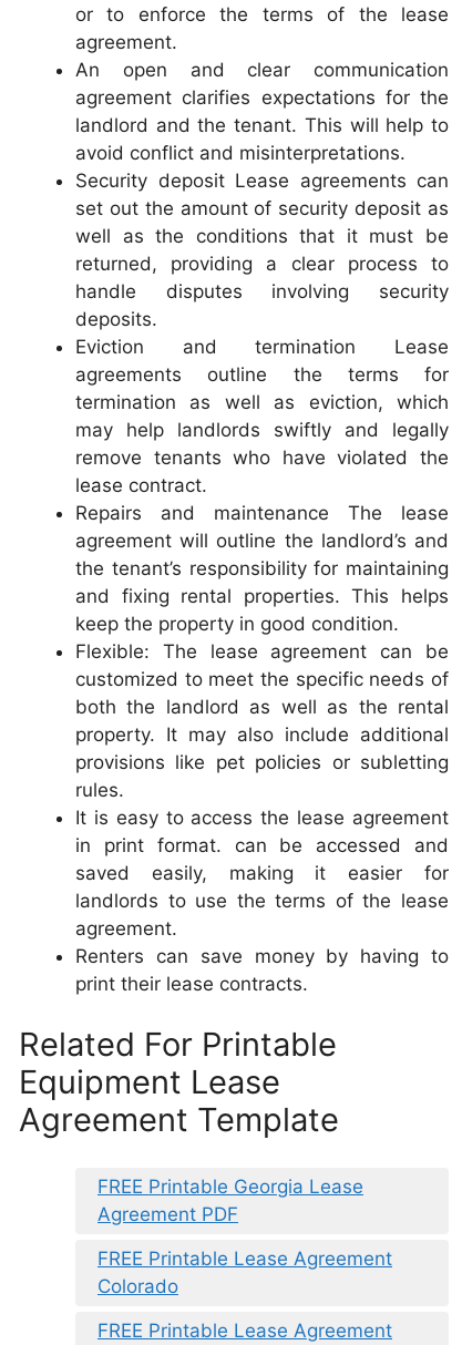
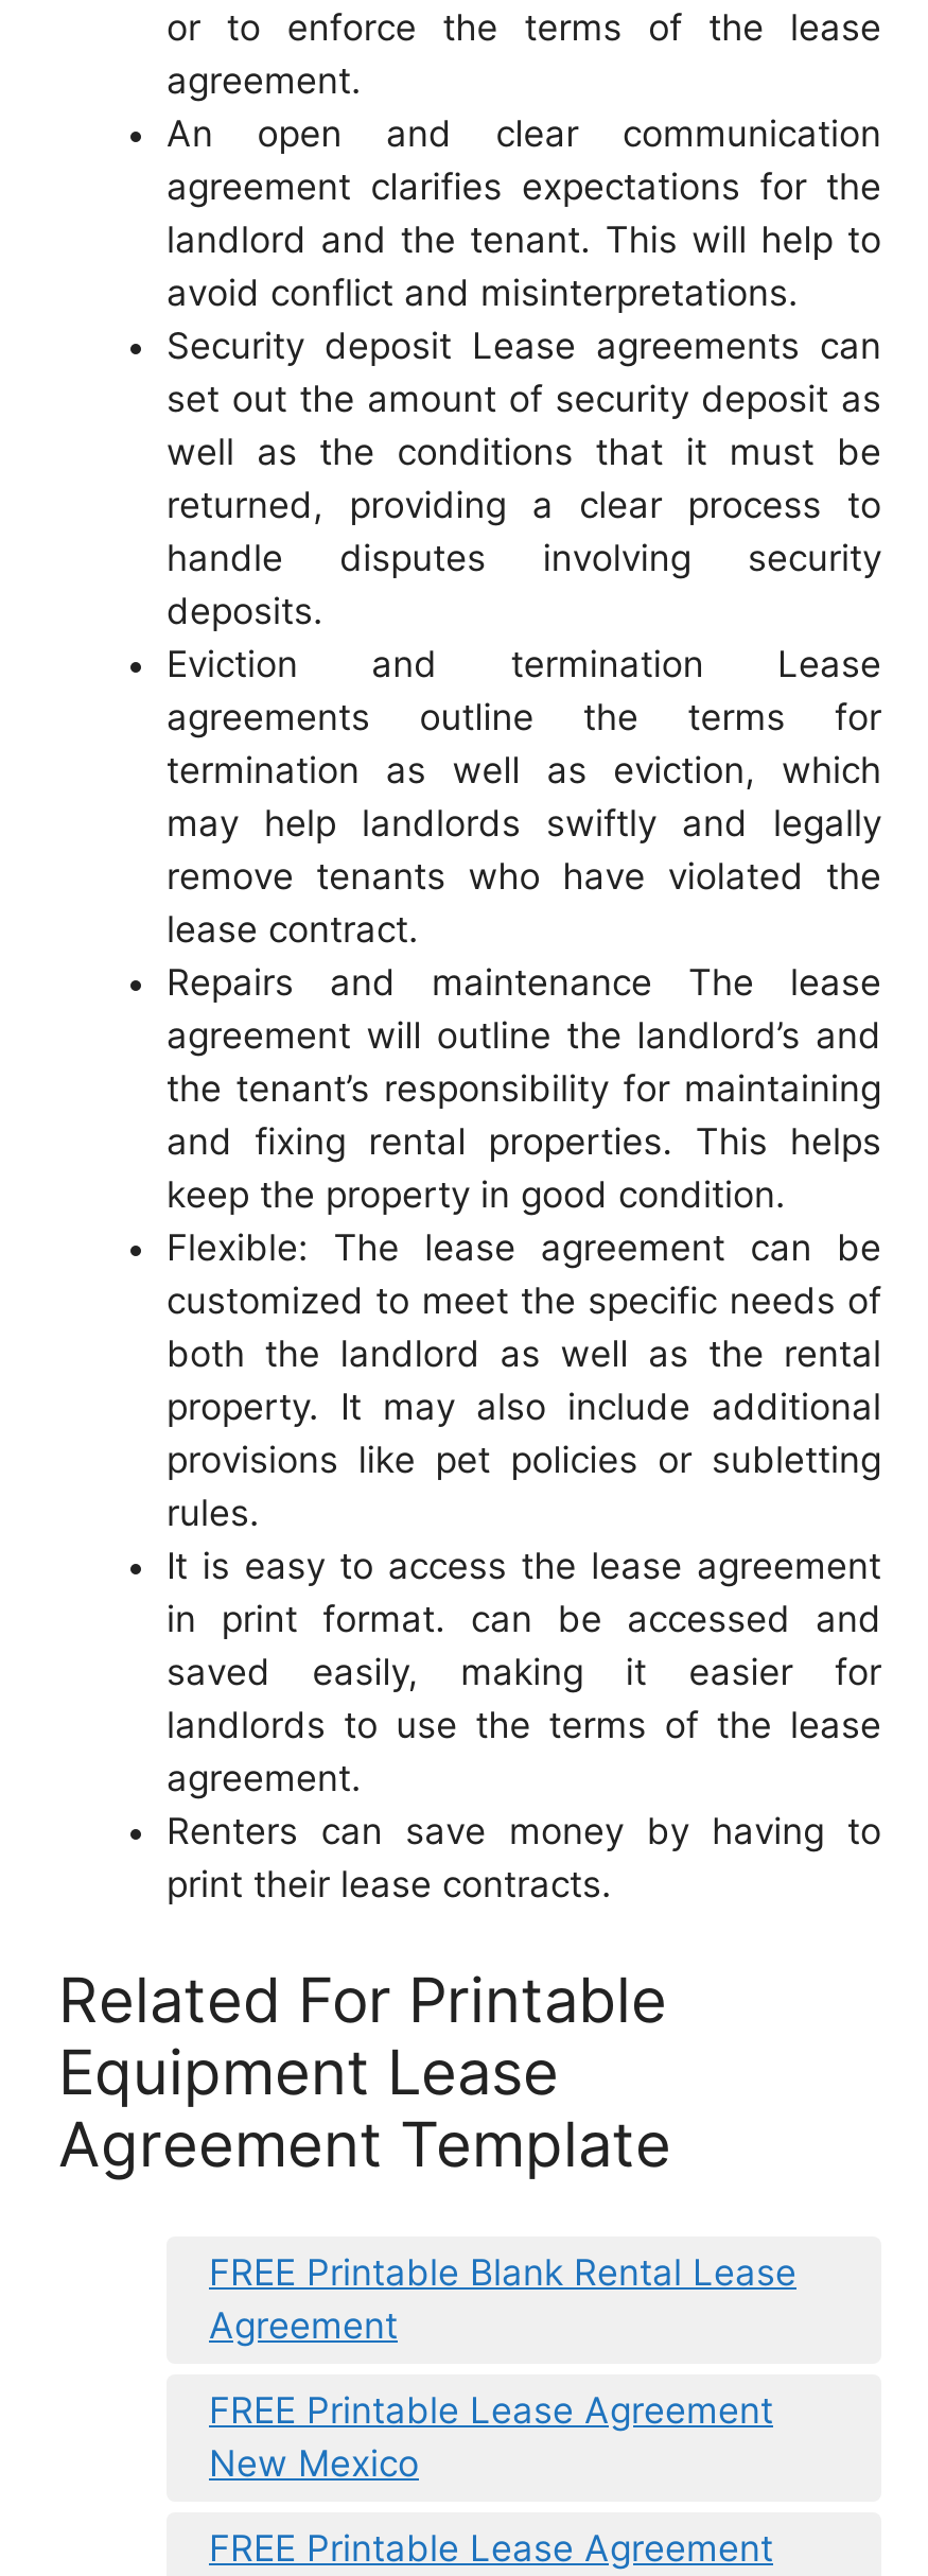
- FREE Printable Georgia Lease
- Agreement PDF
+ FREE Printable Blank Rental Lease
+ Agreement

- Colorado
+ New Mexico
